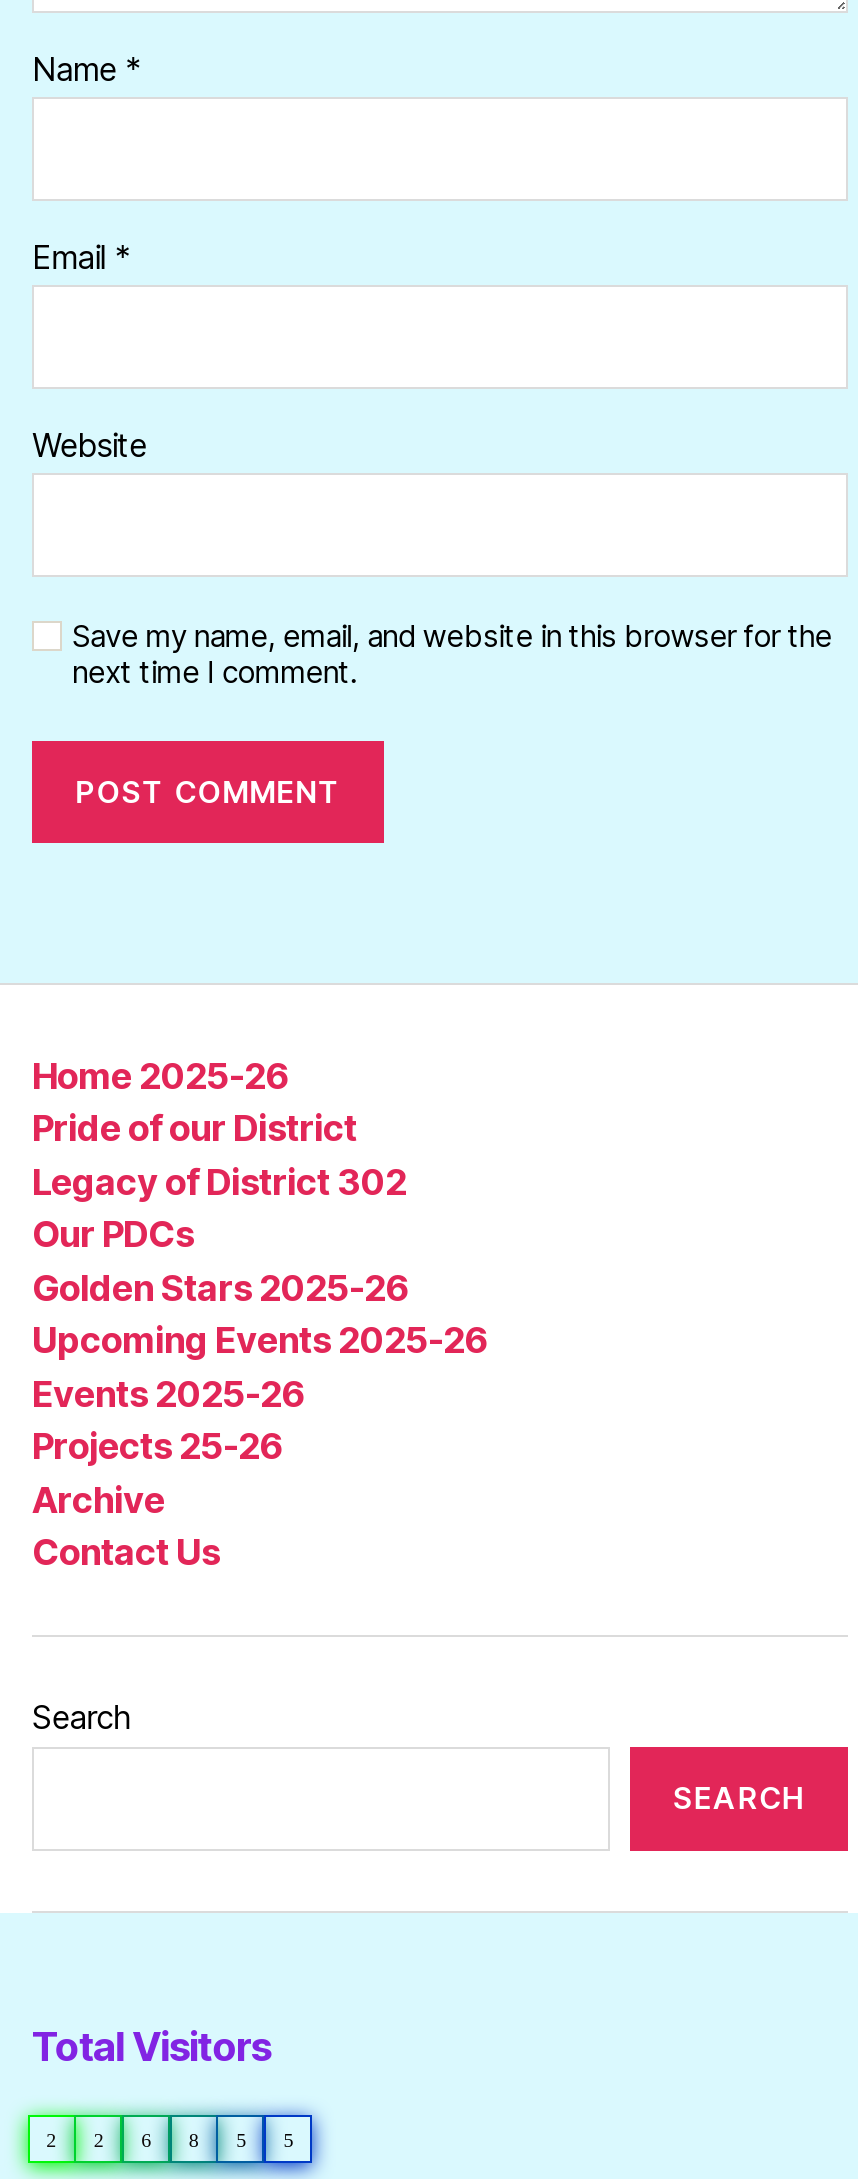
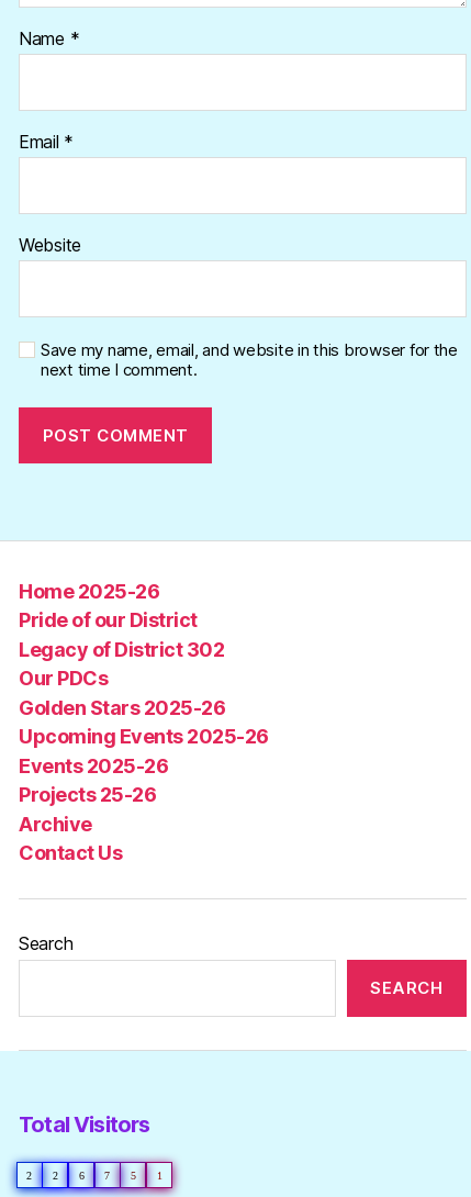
- 8
+ 7

- 5
+ 1
